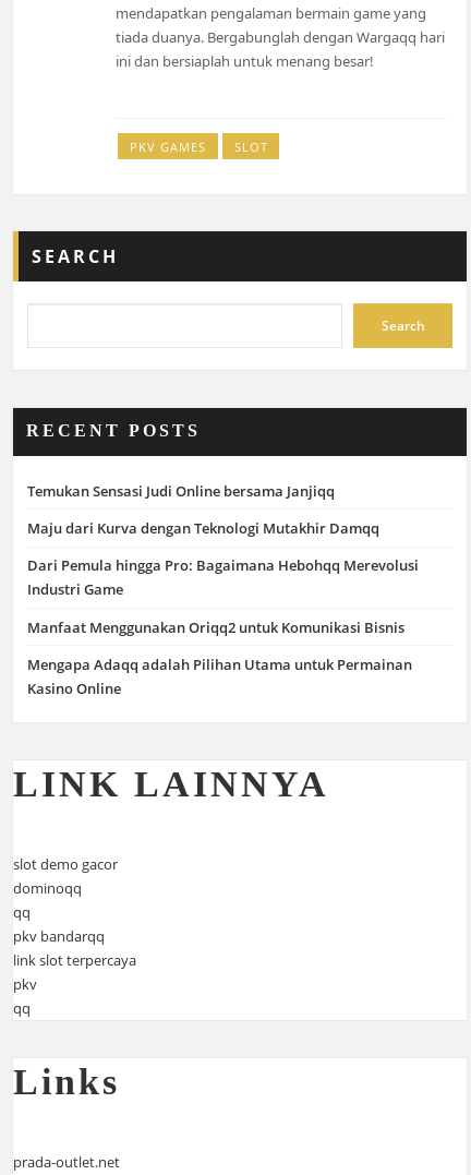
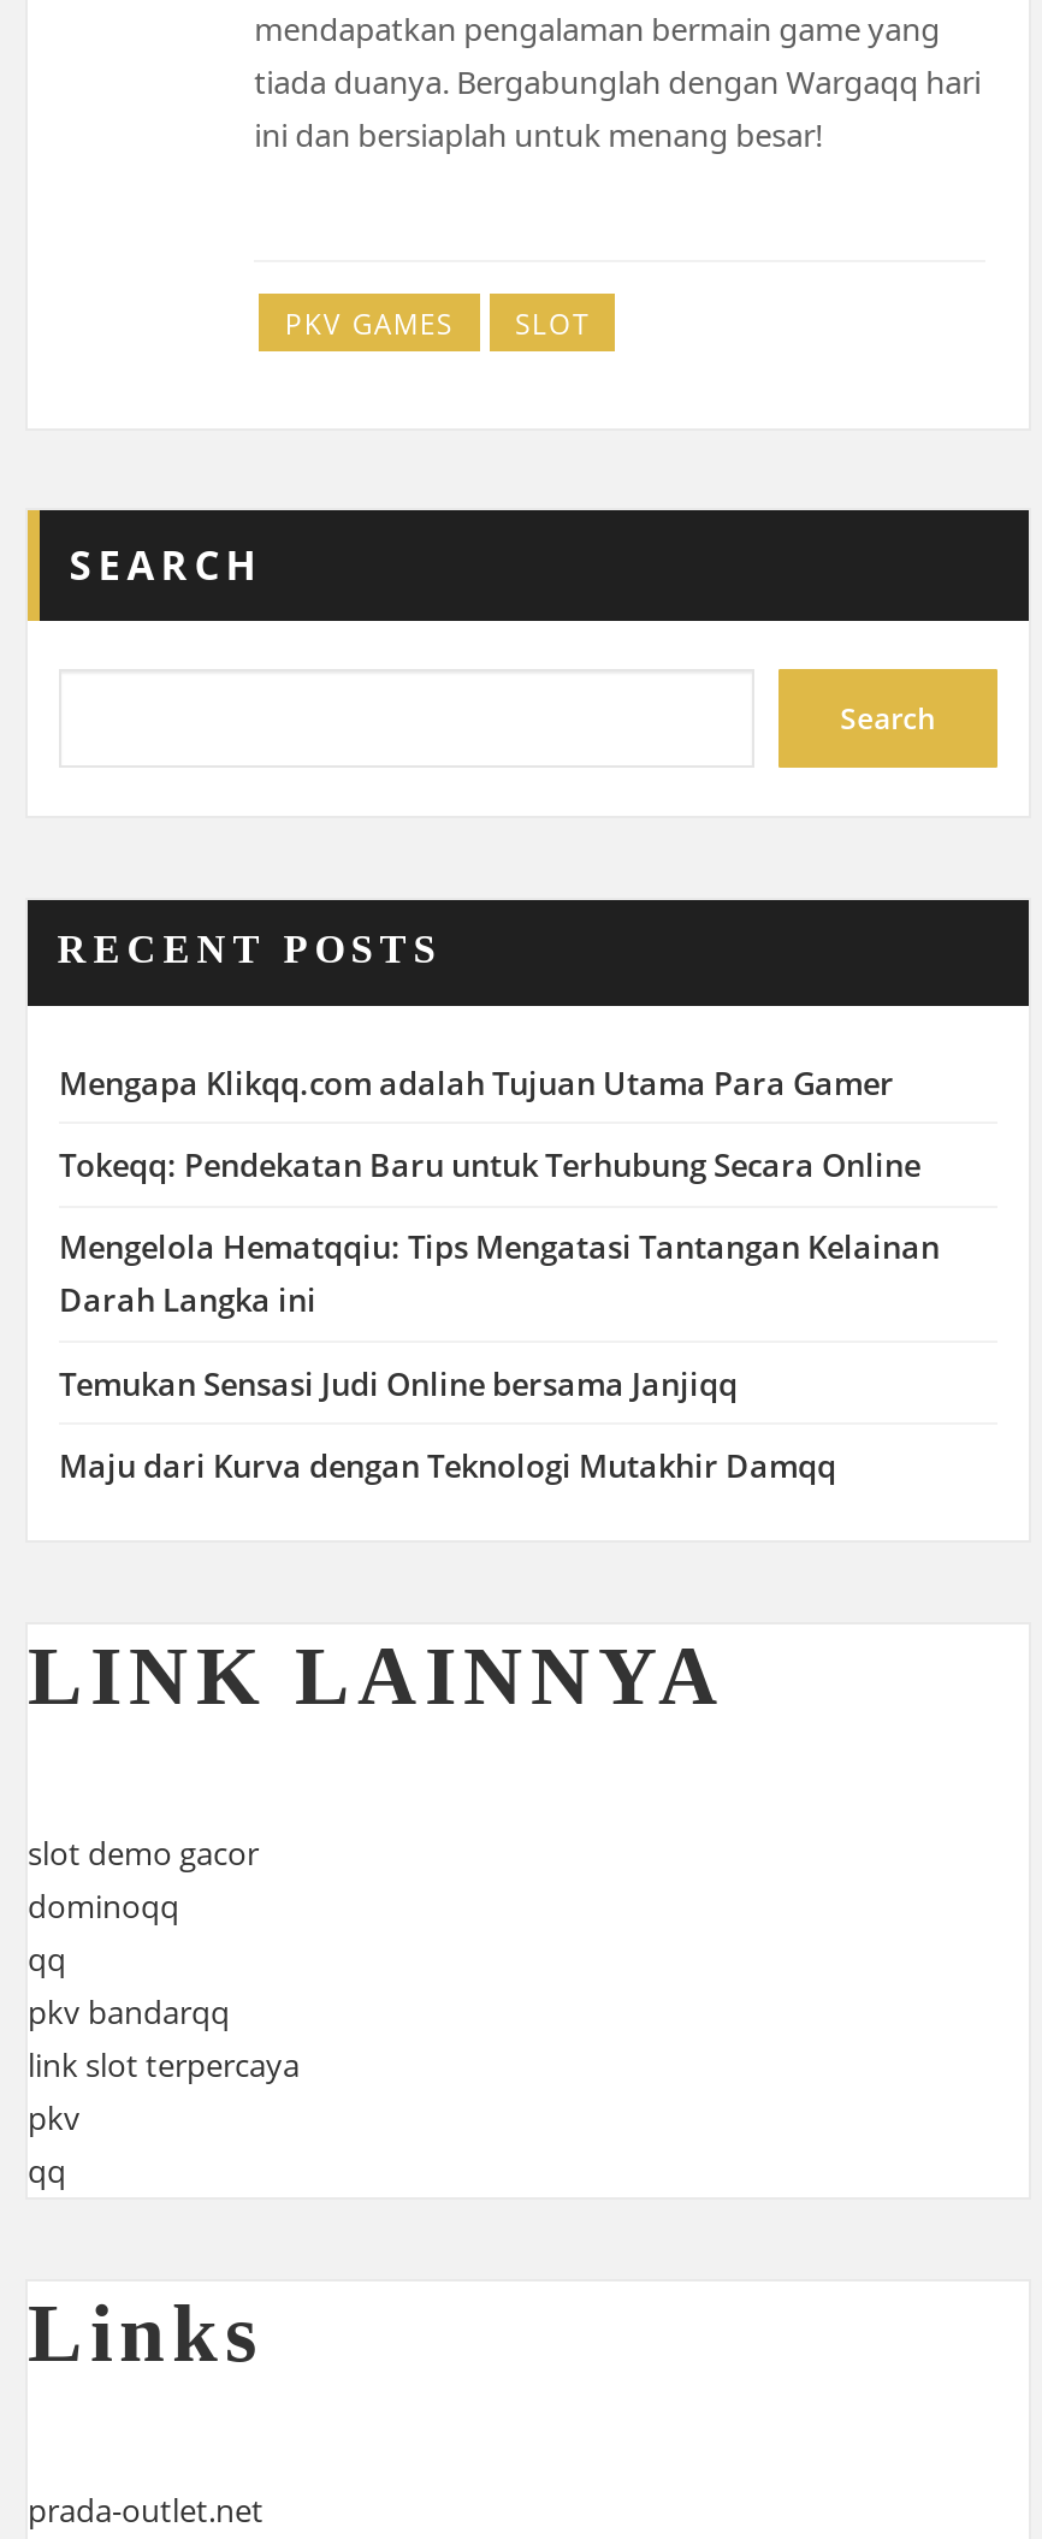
+ Mengapa Klikqq.com adalah Tujuan Utama Para Gamer
+ Tokeqq: Pendekatan Baru untuk Terhubung Secara Online
+ Mengelola Hematqqiu: Tips Mengatasi Tantangan Kelainan
+ Darah Langka ini

moved down: Temukan Sensasi Judi Online bersama Janjiqq | Maju dari Kurva dengan Teknologi Mutakhir Damqq

- Dari Pemula hingga Pro: Bagaimana Hebohqq Merevolusi
- Industri Game
- Manfaat Menggunakan Oriqq2 untuk Komunikasi Bisnis
- Mengapa Adaqq adalah Pilihan Utama untuk Permainan
- Kasino Online
